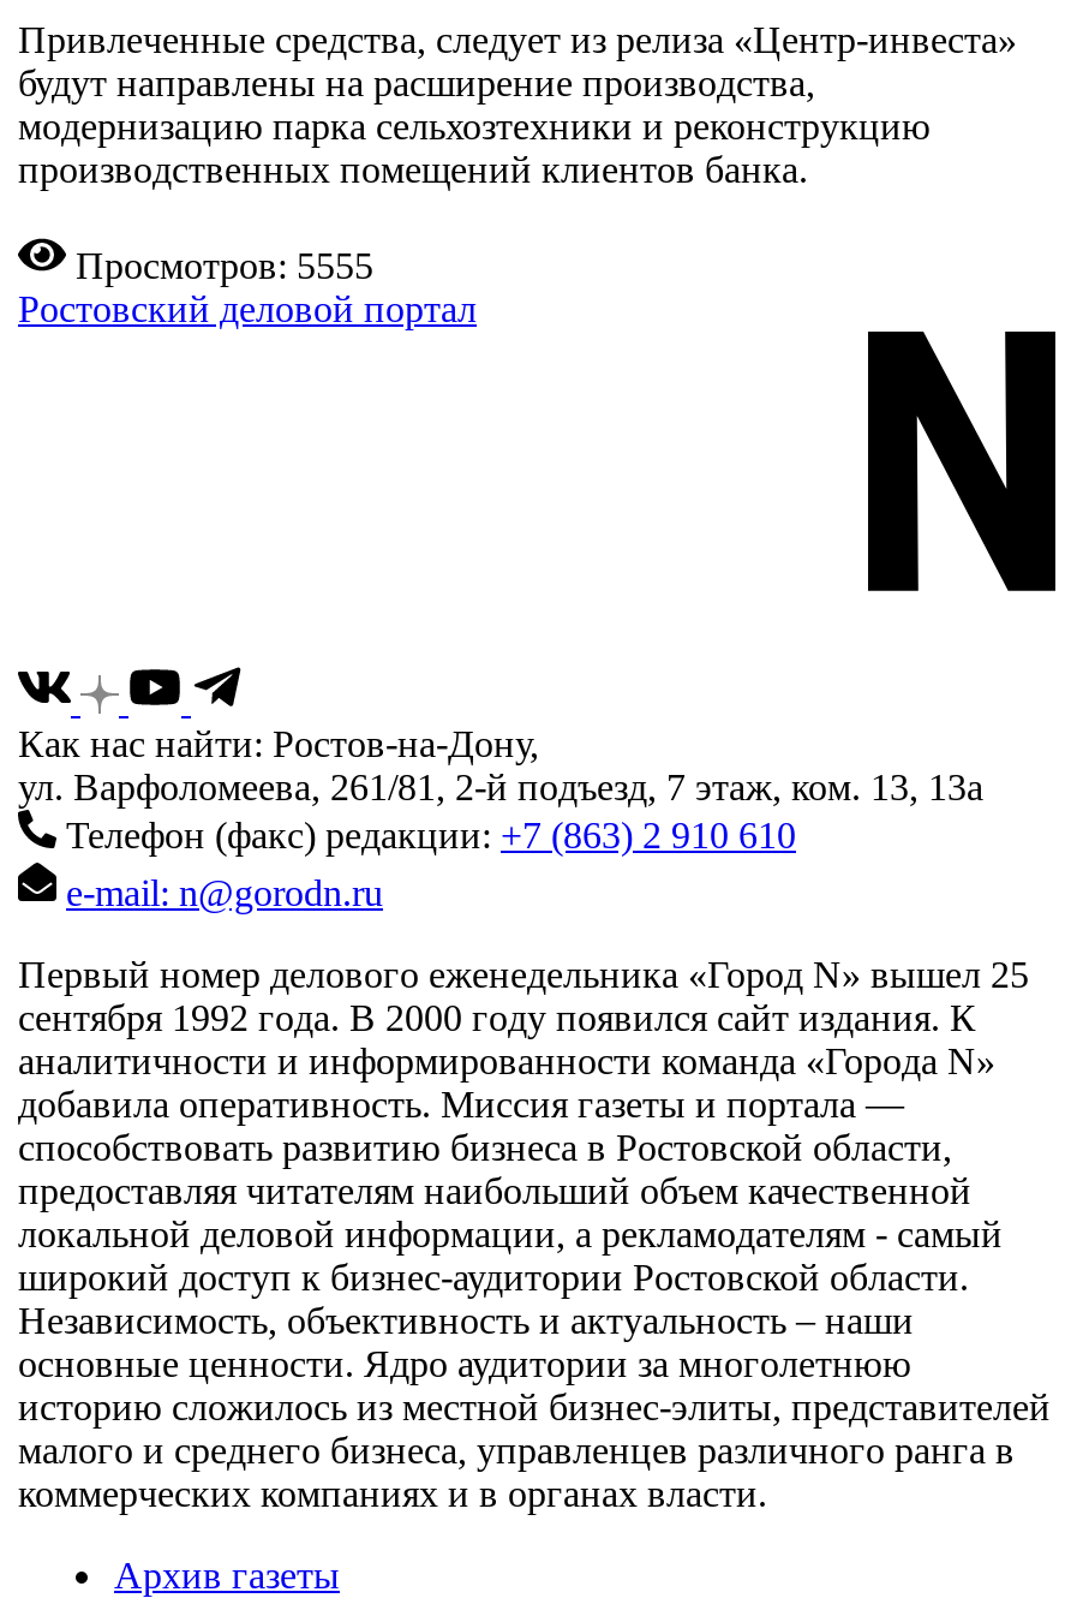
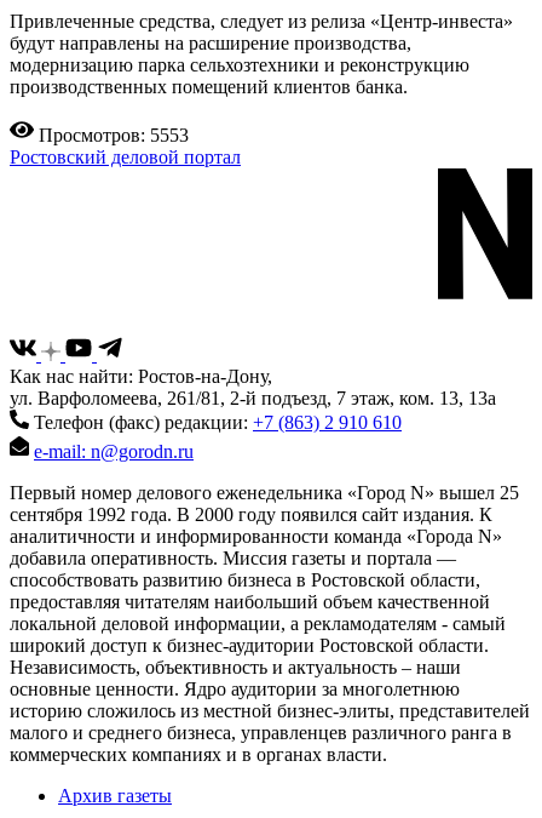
- Просмотров: 5555
+ Просмотров: 5553
